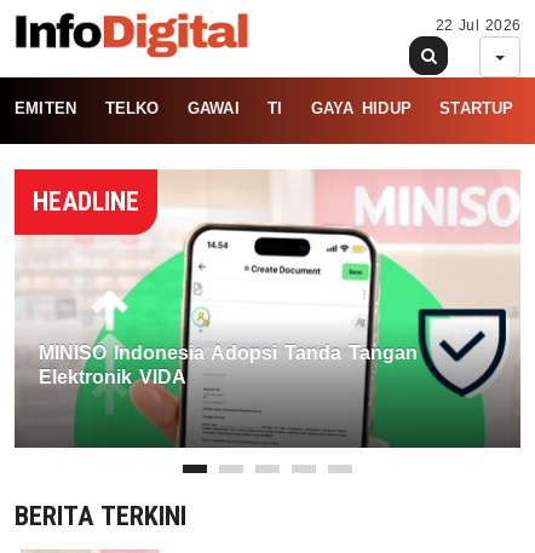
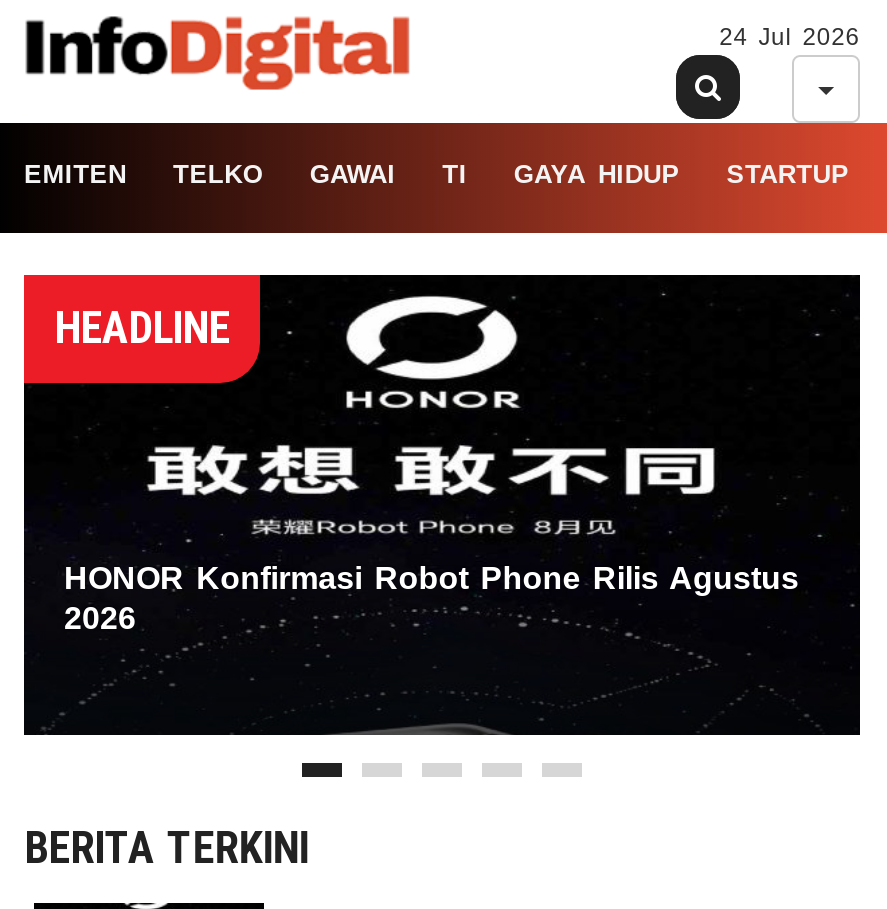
- 22 Jul 2026
+ 24 Jul 2026

- [image]
- MINISO Indonesia Adopsi Tanda Tangan
- Elektronik VIDA
+ [image]
+ HONOR Konfirmasi Robot Phone Rilis Agustus
+ 2026
